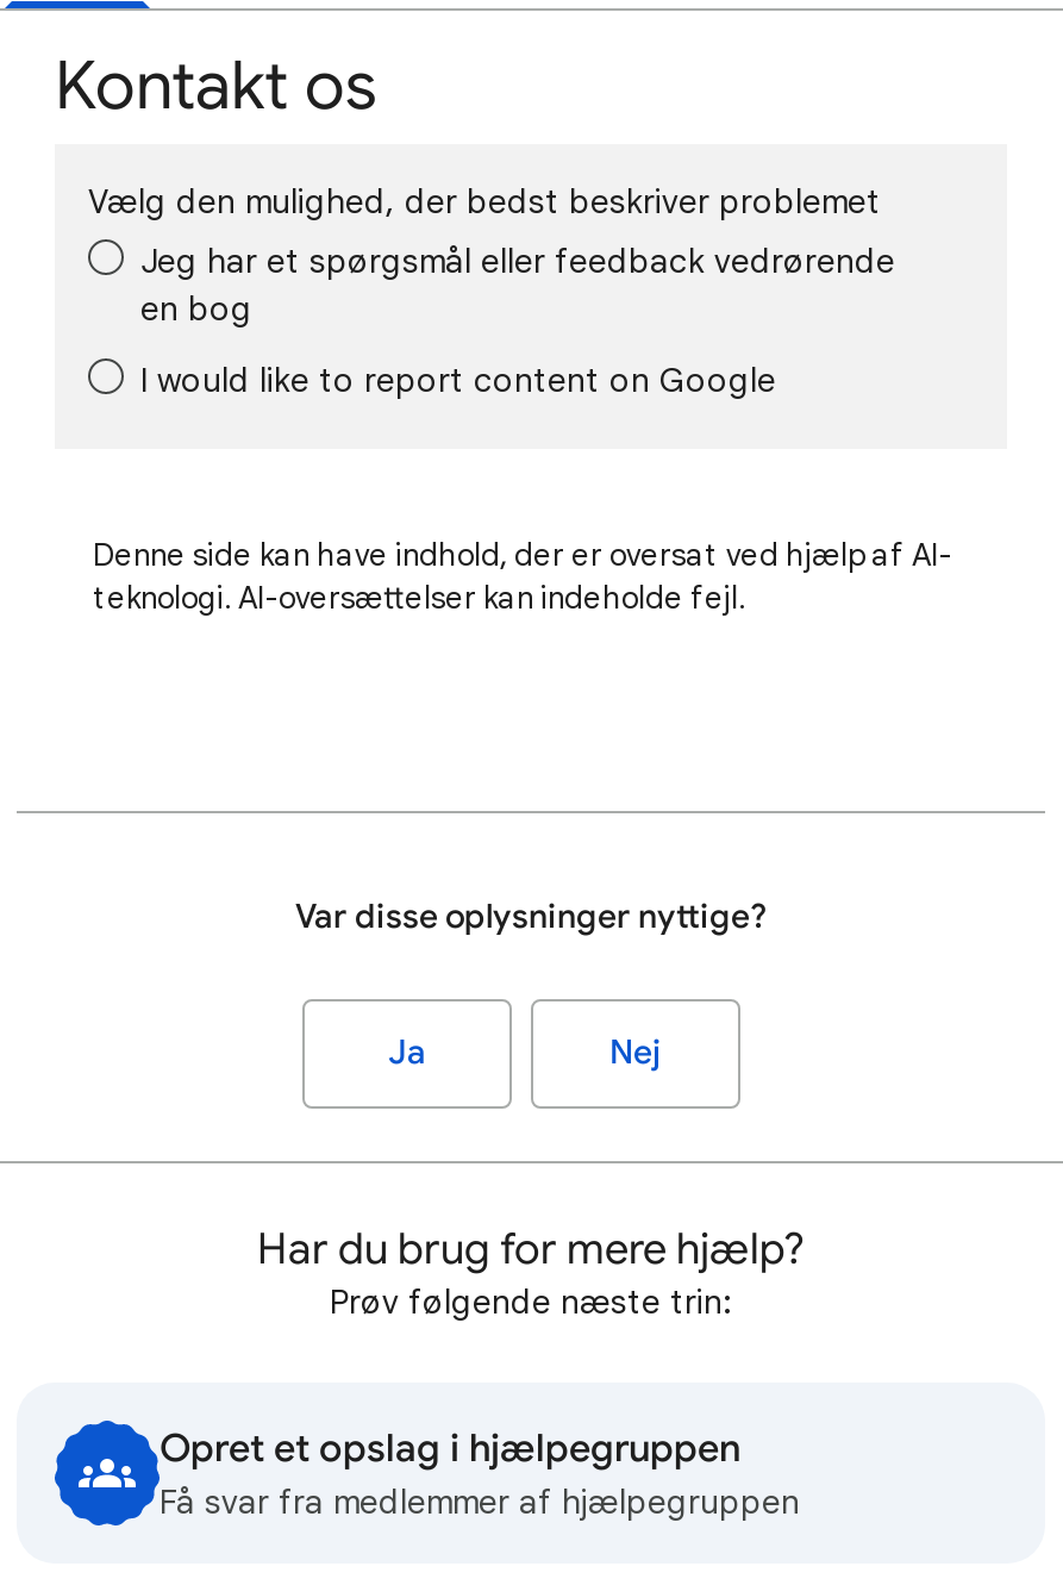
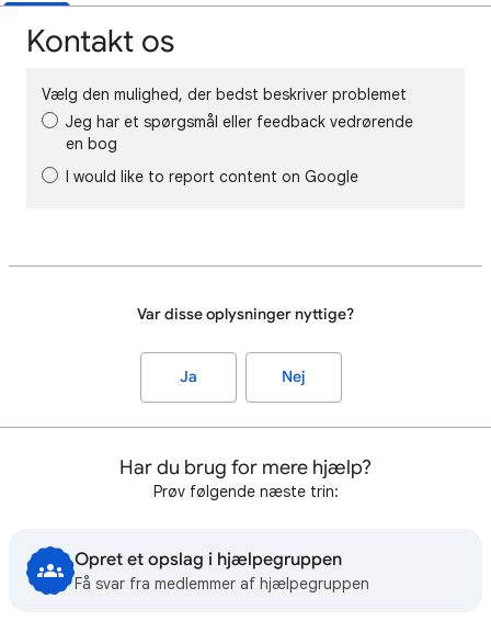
- Denne side kan have indhold, der er oversat ved hjælp af AI-
- teknologi. AI-oversættelser kan indeholde fejl.
